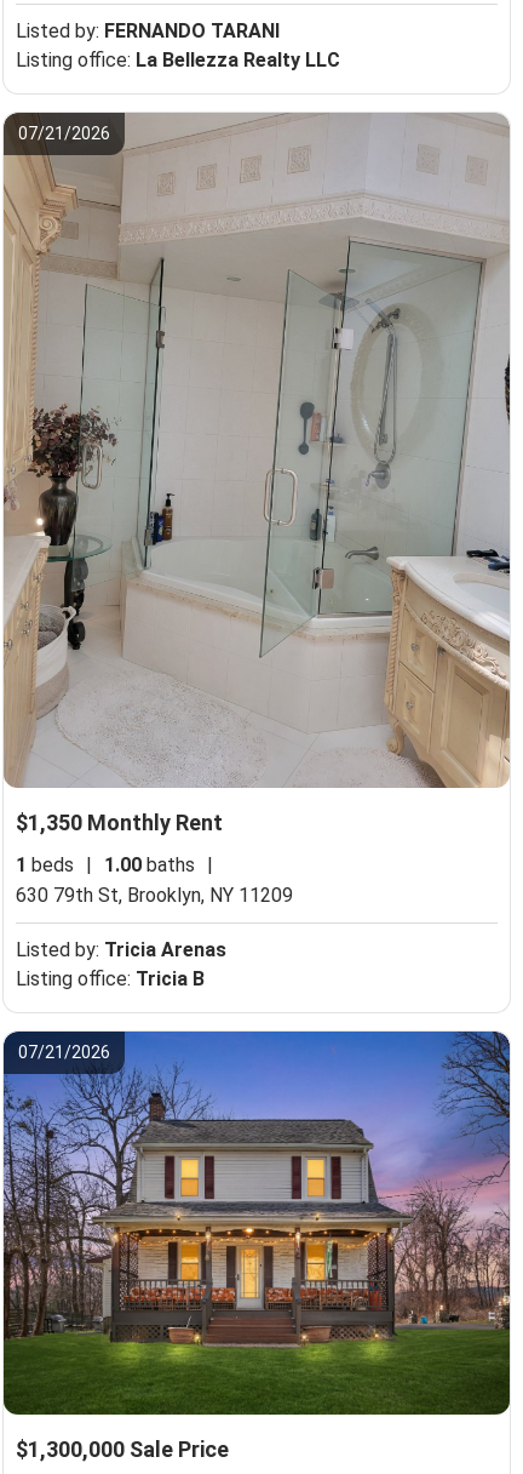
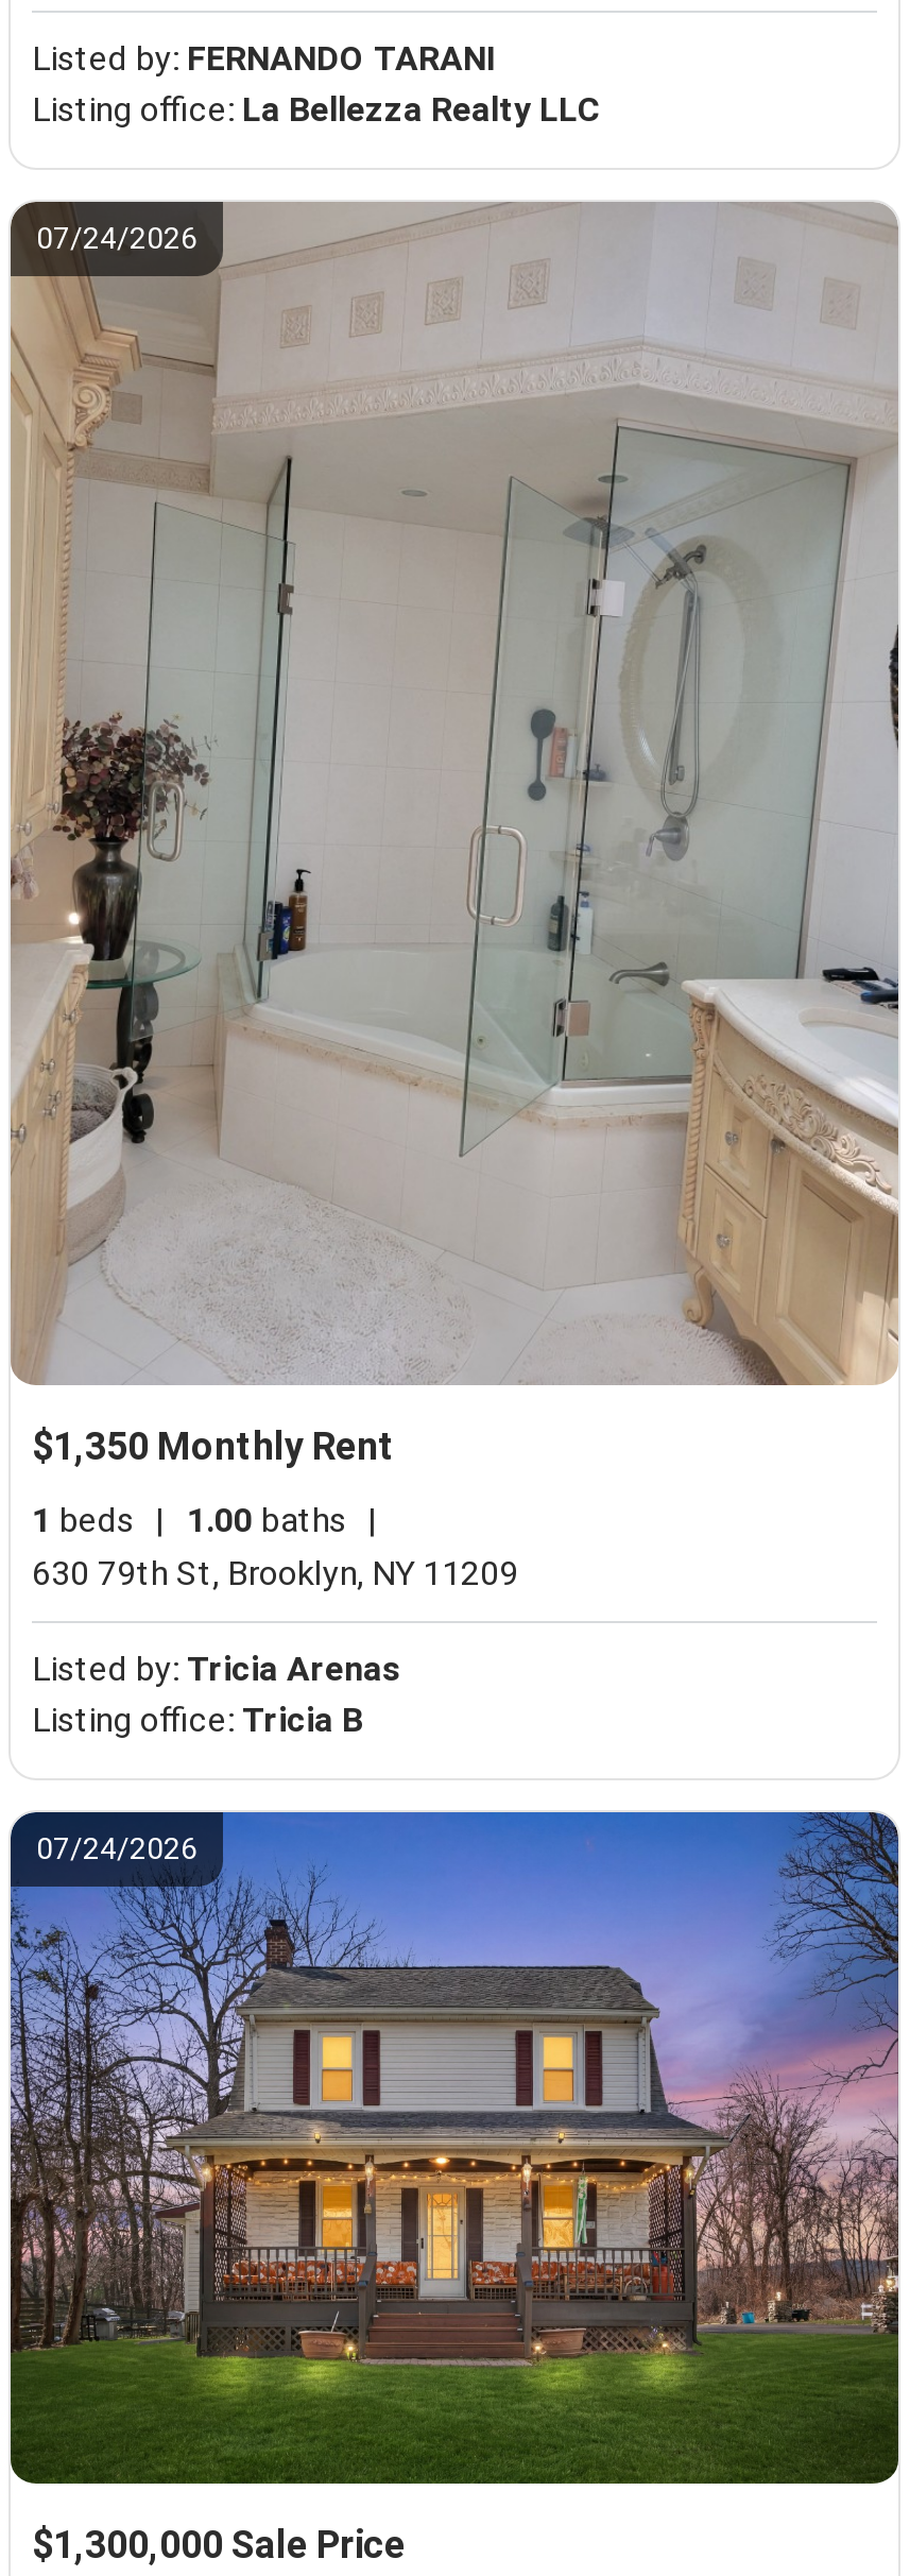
- 07/21/2026
+ 07/24/2026

- 07/21/2026
+ 07/24/2026
